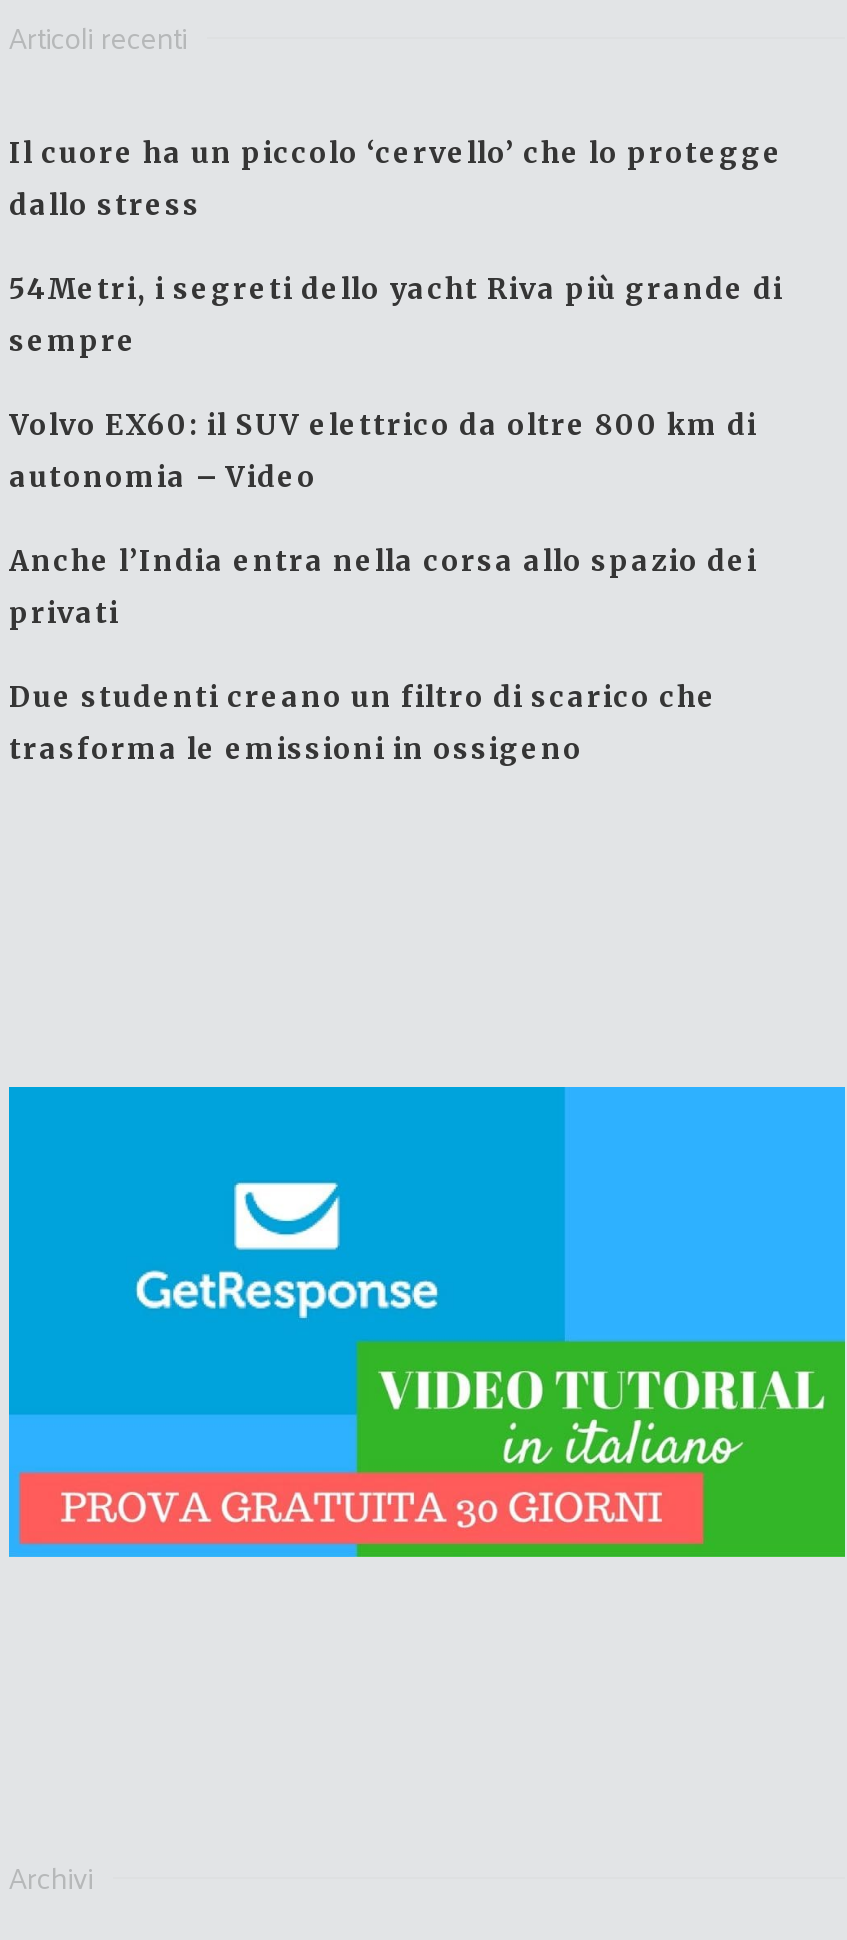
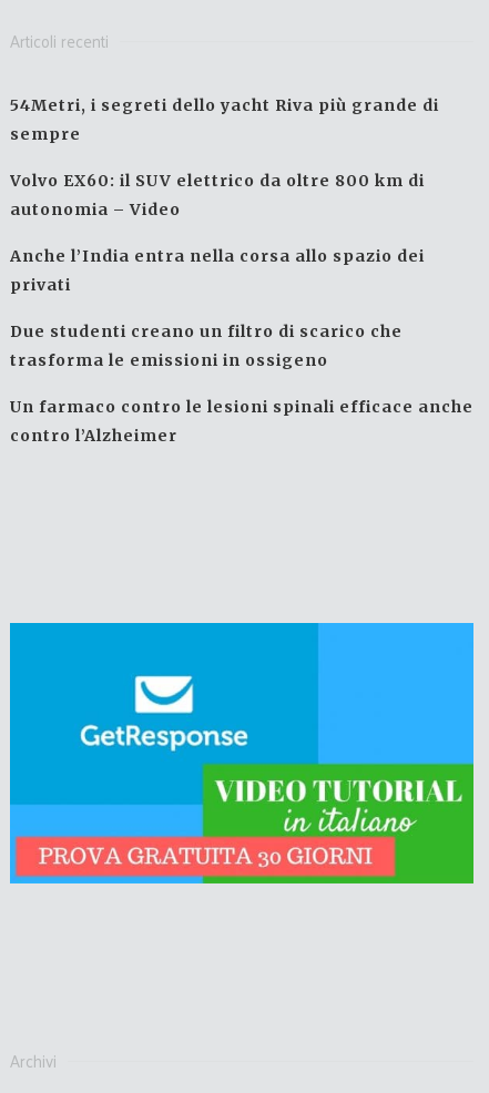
- Il cuore ha un piccolo ‘cervello’ che lo protegge
- dallo stress

moved up: 54Metri, i segreti dello yacht Riva più grande di | sempre | Volvo EX60: il SUV elettrico da oltre 800 km di | autonomia – Video | Anche l’India entra nella corsa allo spazio dei | privati | Due studenti creano un filtro di scarico che | trasforma le emissioni in ossigeno

+ Un farmaco contro le lesioni spinali efficace anche
+ contro l’Alzheimer
